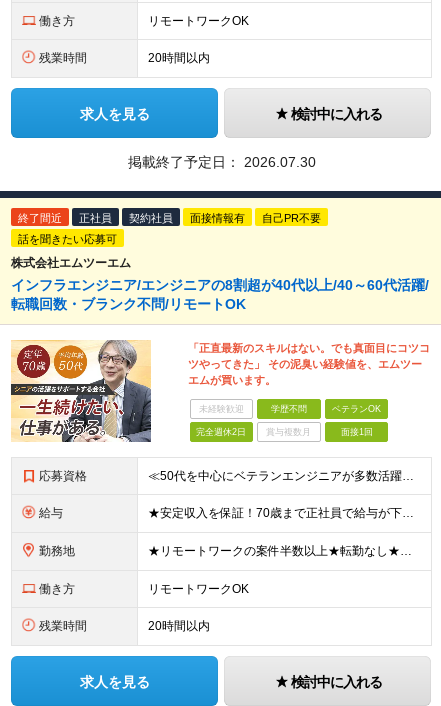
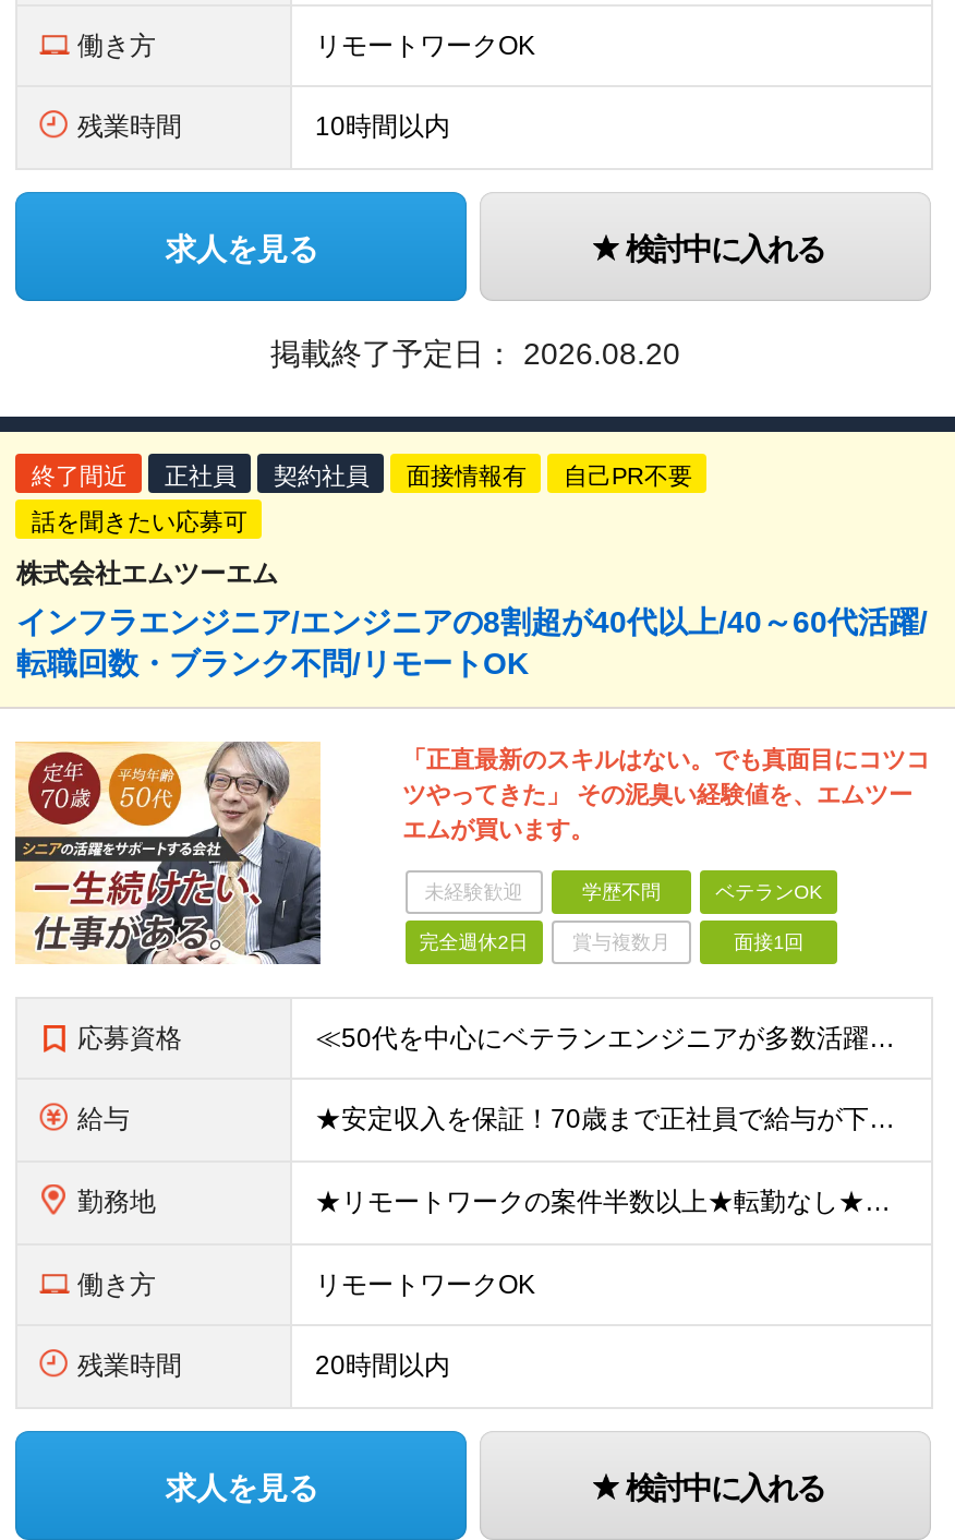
- 20時間以内
+ 10時間以内

- 掲載終了予定日：2026.07.30
+ 掲載終了予定日：2026.08.20
